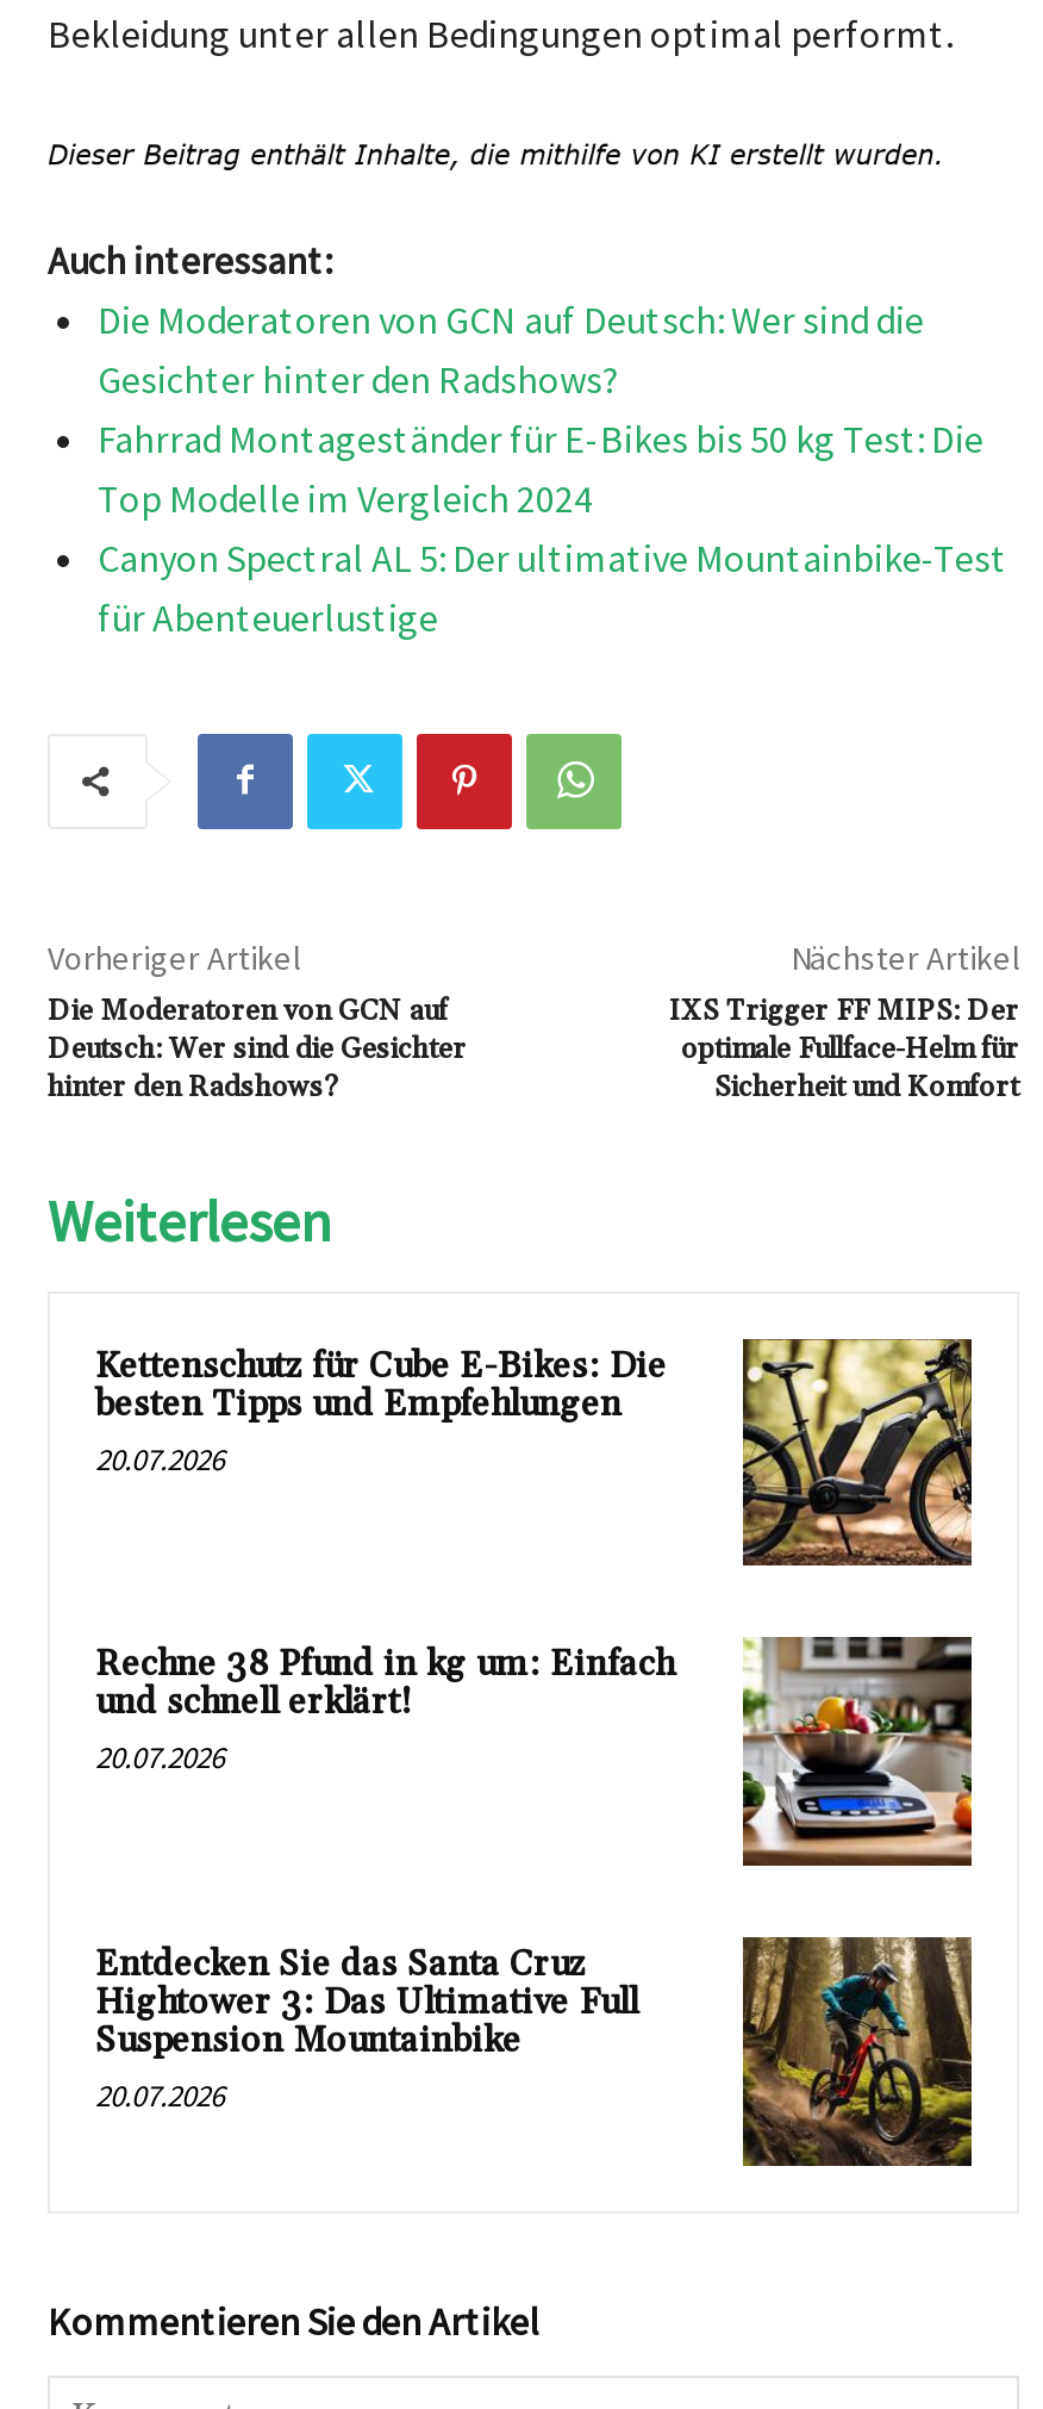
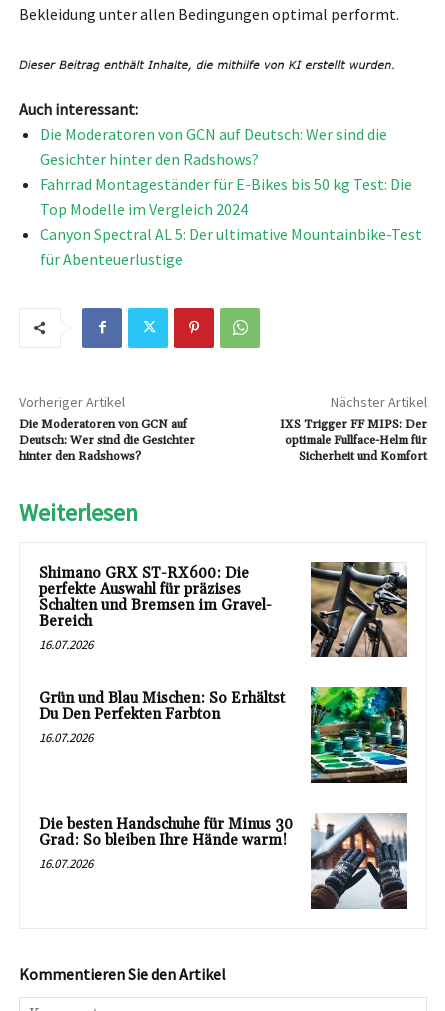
- [image]
- Kettenschutz für Cube E-Bikes: Die
- besten Tipps und Empfehlungen
- 20.07.2026
+ [image]
+ Shimano GRX ST-RX600: Die
+ perfekte Auswahl für präzises
+ Schalten und Bremsen im Gravel-
+ Bereich
+ 16.07.2026

- [image]
- Rechne 38 Pfund in kg um: Einfach
- und schnell erklärt!
- 20.07.2026
+ [image]
+ Grün und Blau Mischen: So Erhältst
+ Du Den Perfekten Farbton
+ 16.07.2026

- Entdecken Sie das Santa Cruz
- Hightower 3: Das Ultimative Full
- Suspension Mountainbike
- 20.07.2026
+ Die besten Handschuhe für Minus 30
+ Grad: So bleiben Ihre Hände warm!
+ 16.07.2026

- [image]
+ [image]
